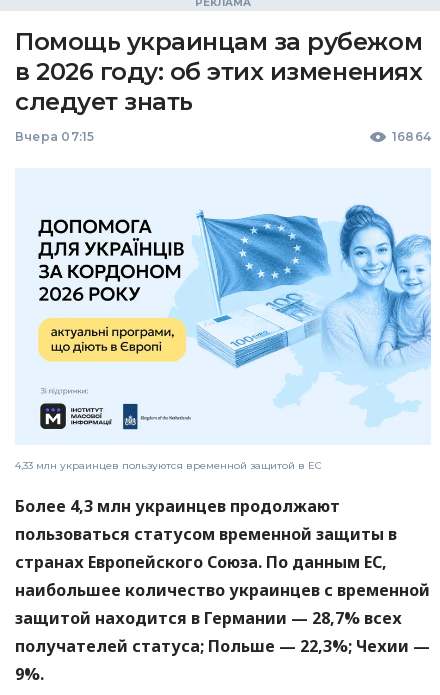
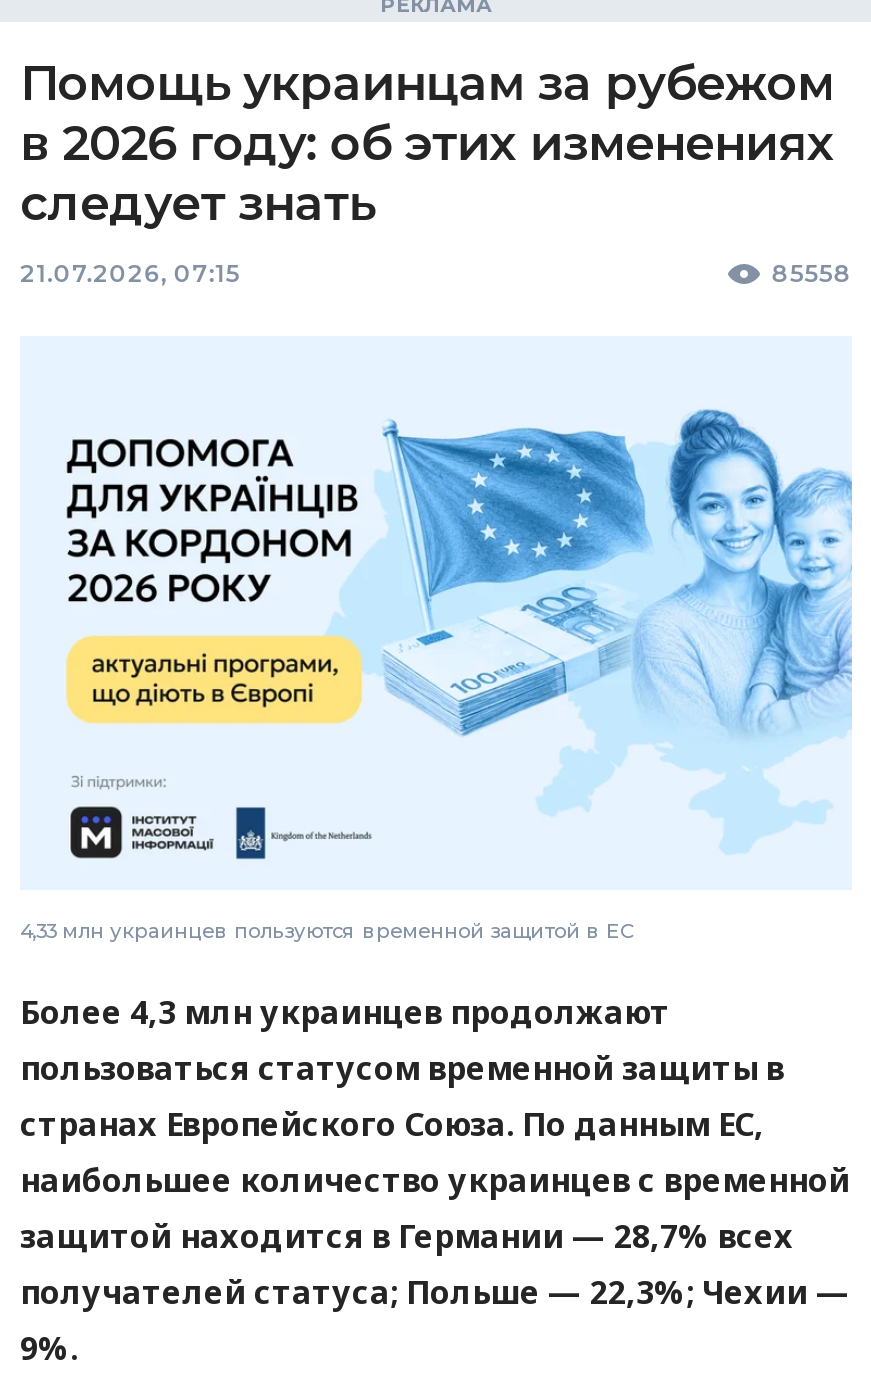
- Вчера 07:15
- 16864
+ 21.07.2026, 07:15
+ 85558
